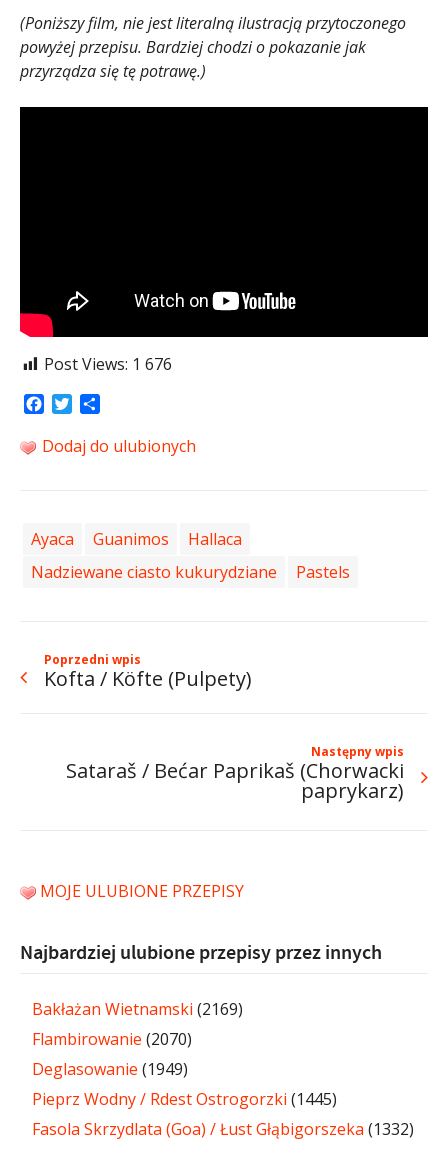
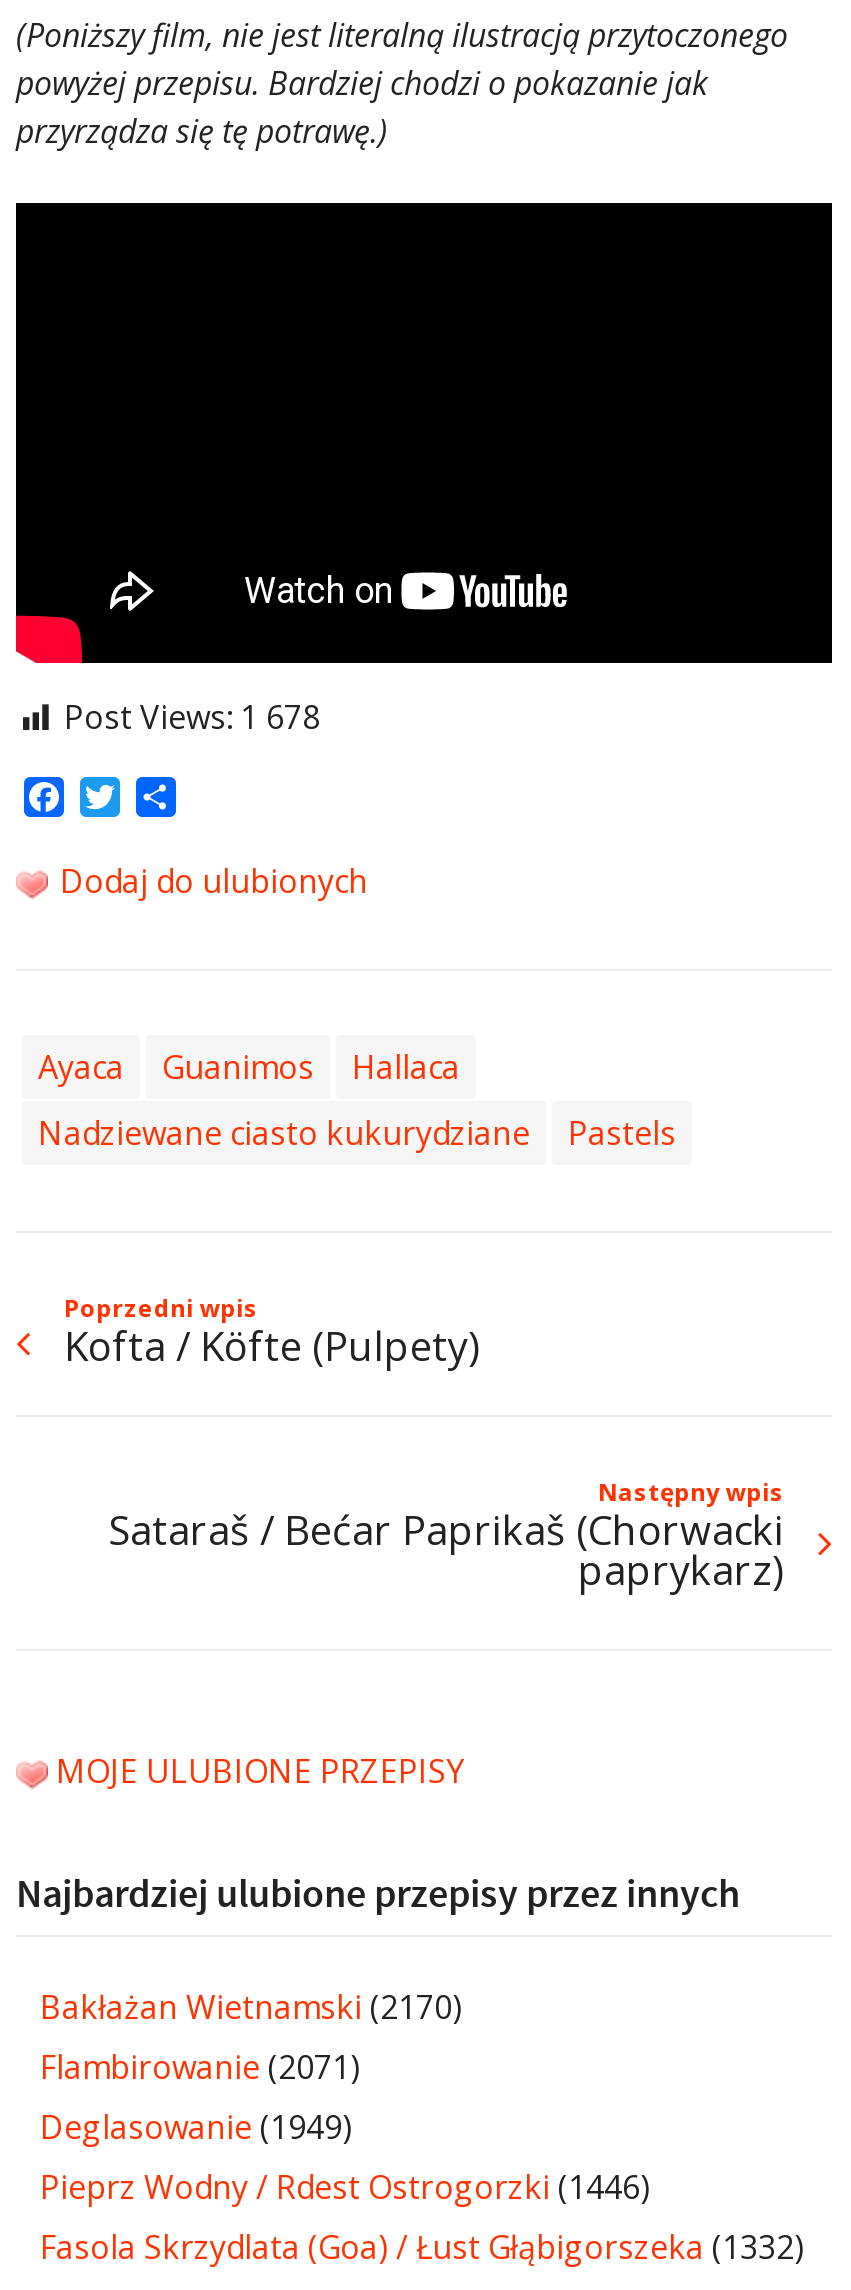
- Post Views: 1 676
+ Post Views: 1 678

- Bakłażan Wietnamski (2169)
+ Bakłażan Wietnamski (2170)

- Flambirowanie (2070)
+ Flambirowanie (2071)

- Pieprz Wodny / Rdest Ostrogorzki (1445)
+ Pieprz Wodny / Rdest Ostrogorzki (1446)
